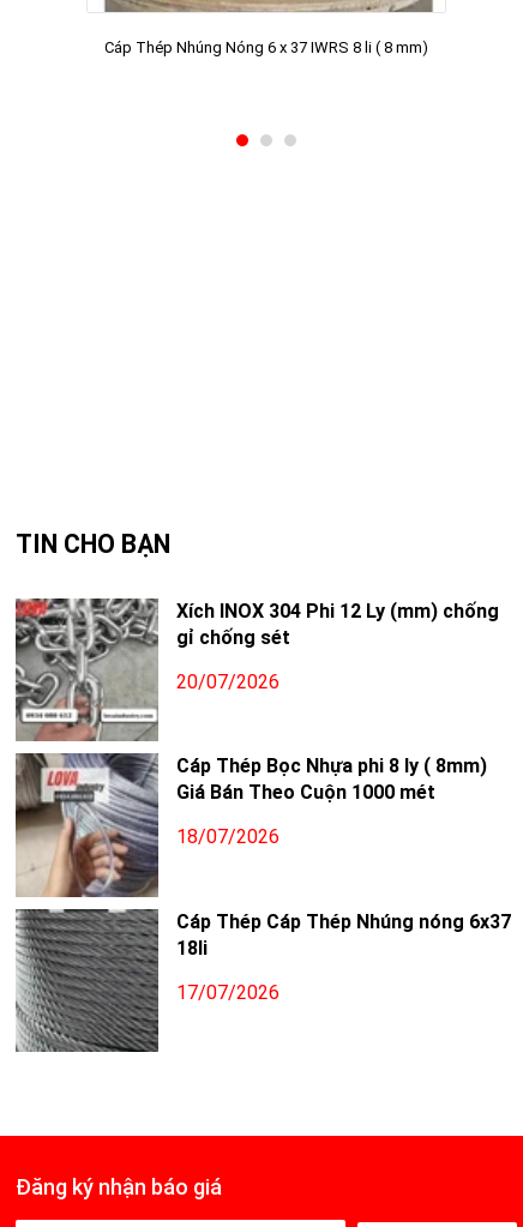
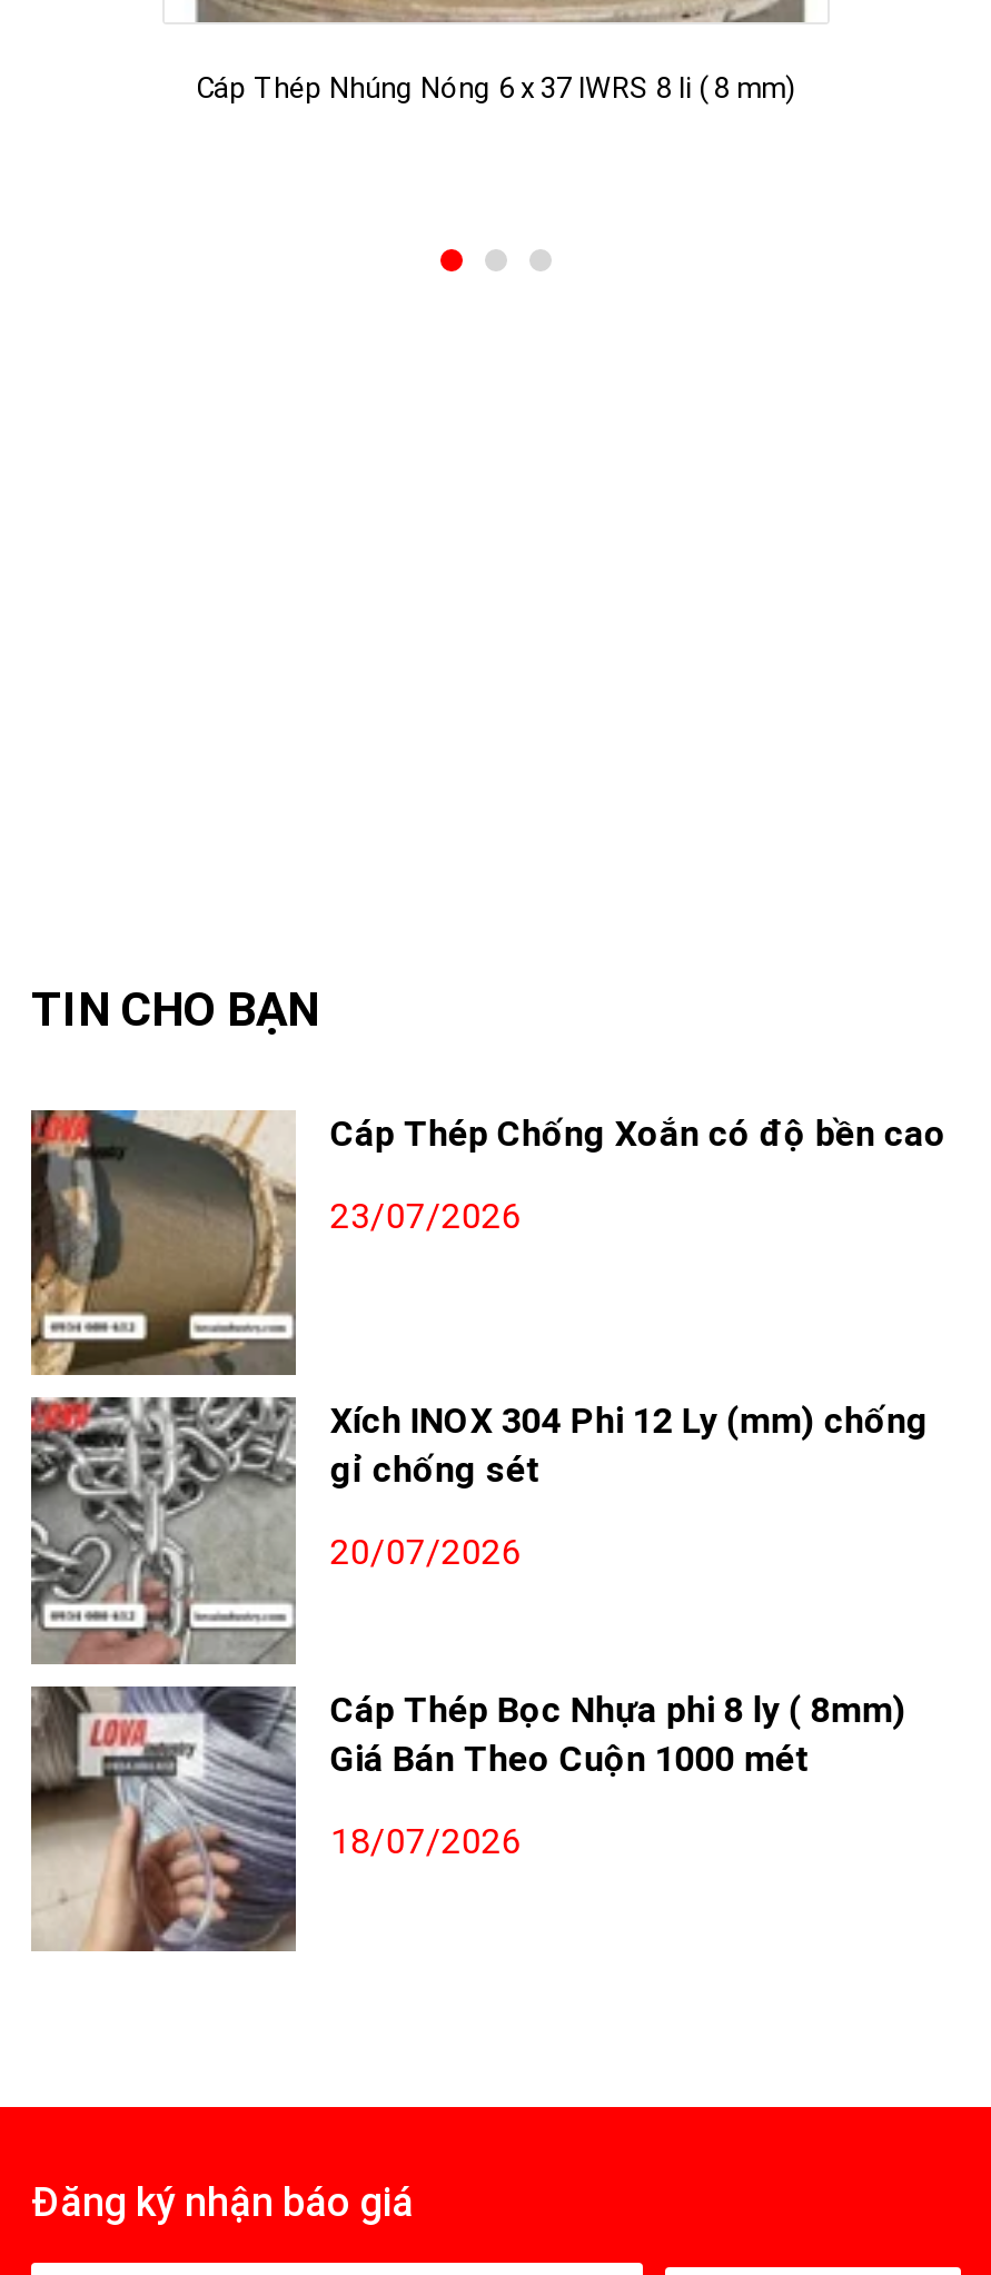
+ [image]
+ Cáp Thép Chống Xoắn có độ bền cao
+ 23/07/2026

moved down: Xích INOX 304 Phi 12 Ly (mm) chống | gỉ chống sét | 20/07/2026 | Cáp Thép Bọc Nhựa phi 8 ly ( 8mm) | Giá Bán Theo Cuộn 1000 mét | 18/07/2026

- [image]
- Cáp Thép Cáp Thép Nhúng nóng 6x37
- 18li
- 17/07/2026
